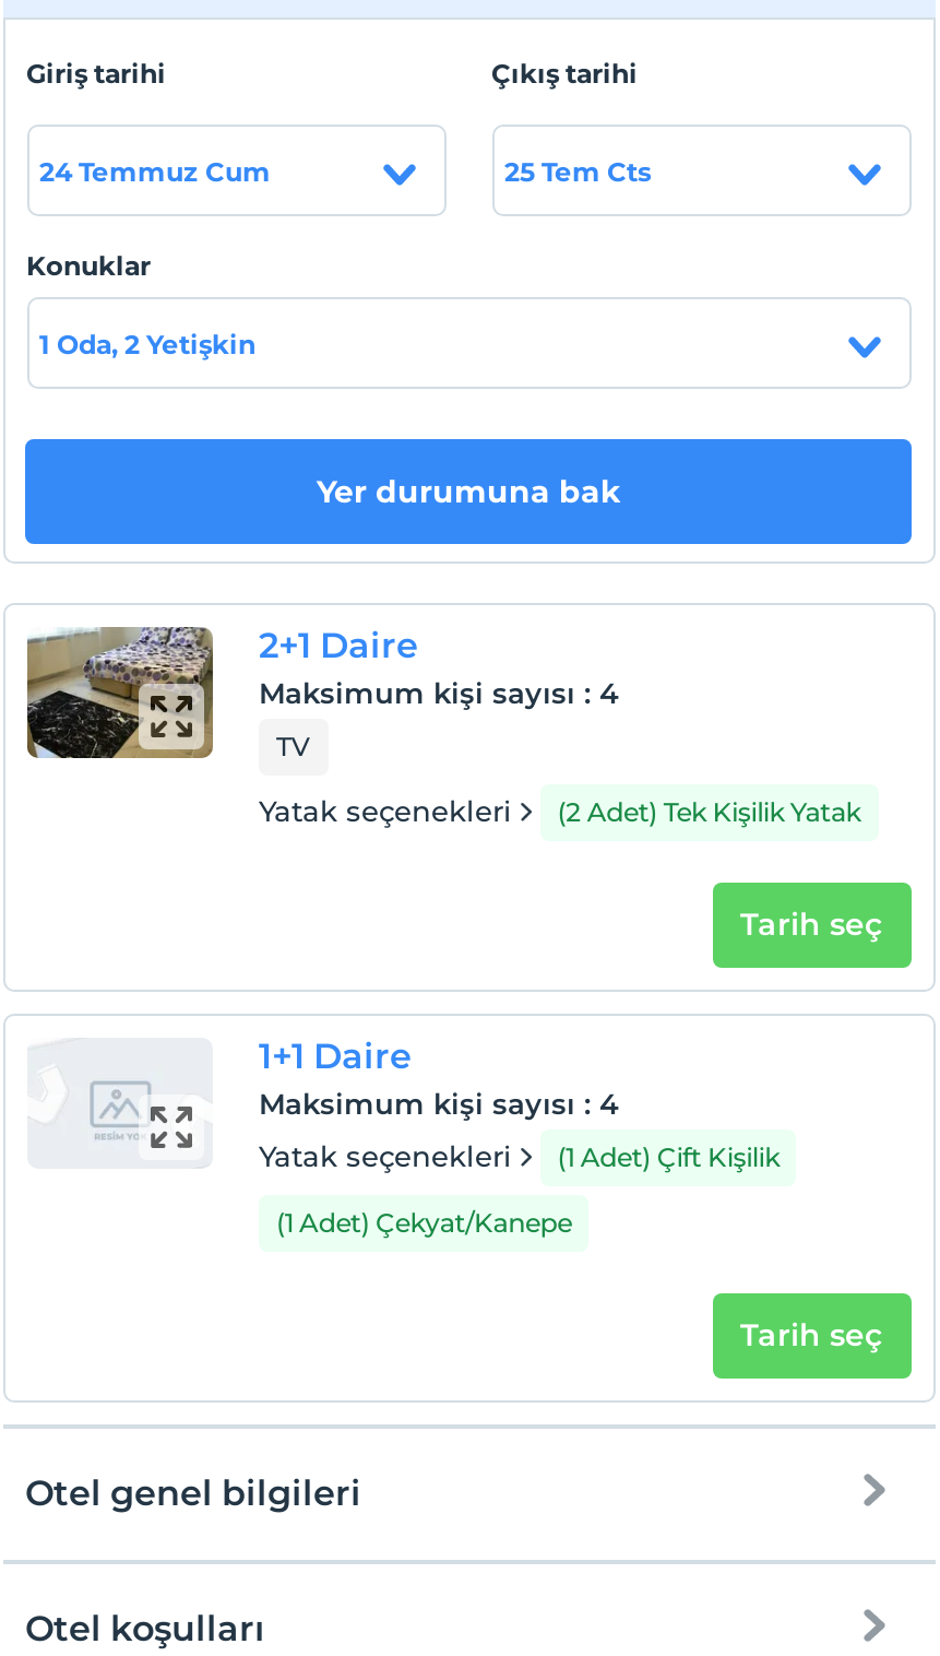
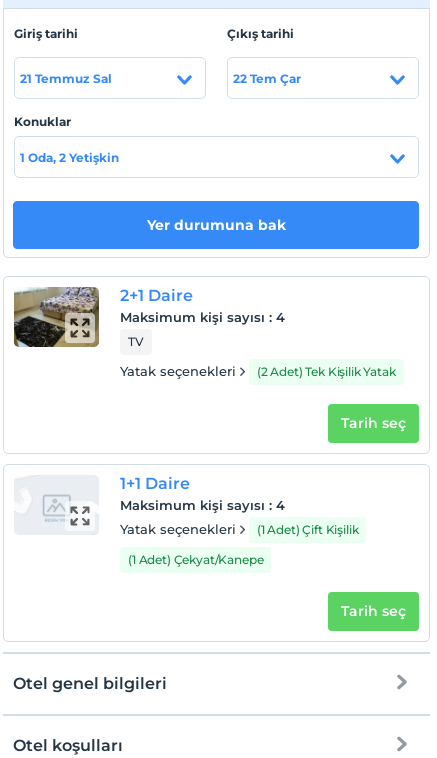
- 24 Temmuz Cum
+ 21 Temmuz Sal

- 25 Tem Cts
+ 22 Tem Çar
